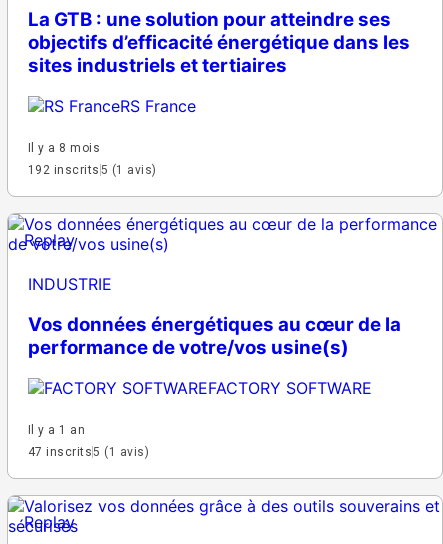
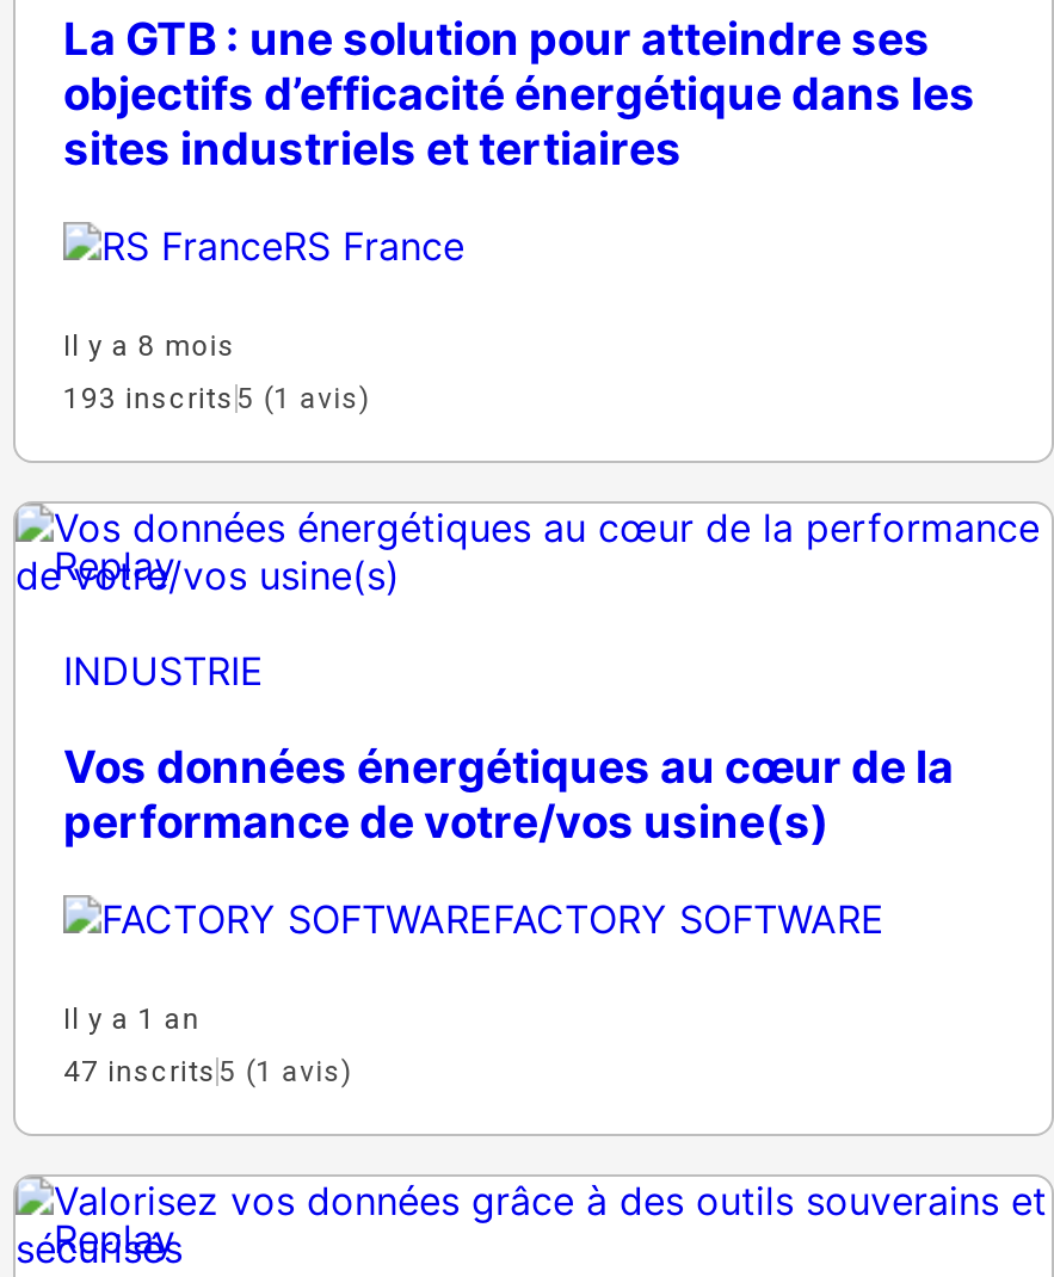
- 192 inscrits 5 (1 avis)
+ 193 inscrits 5 (1 avis)
